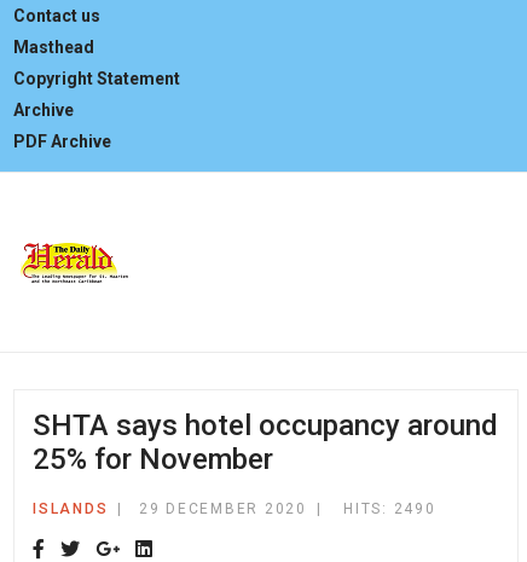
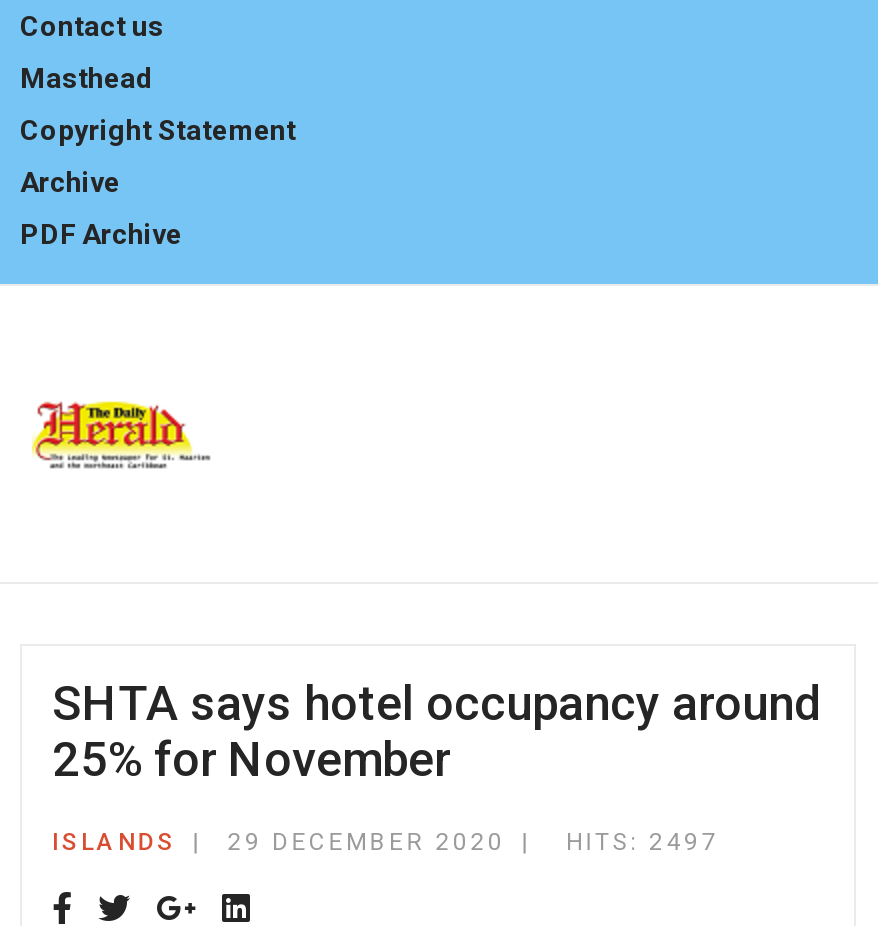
- HITS: 2490
+ HITS: 2497
